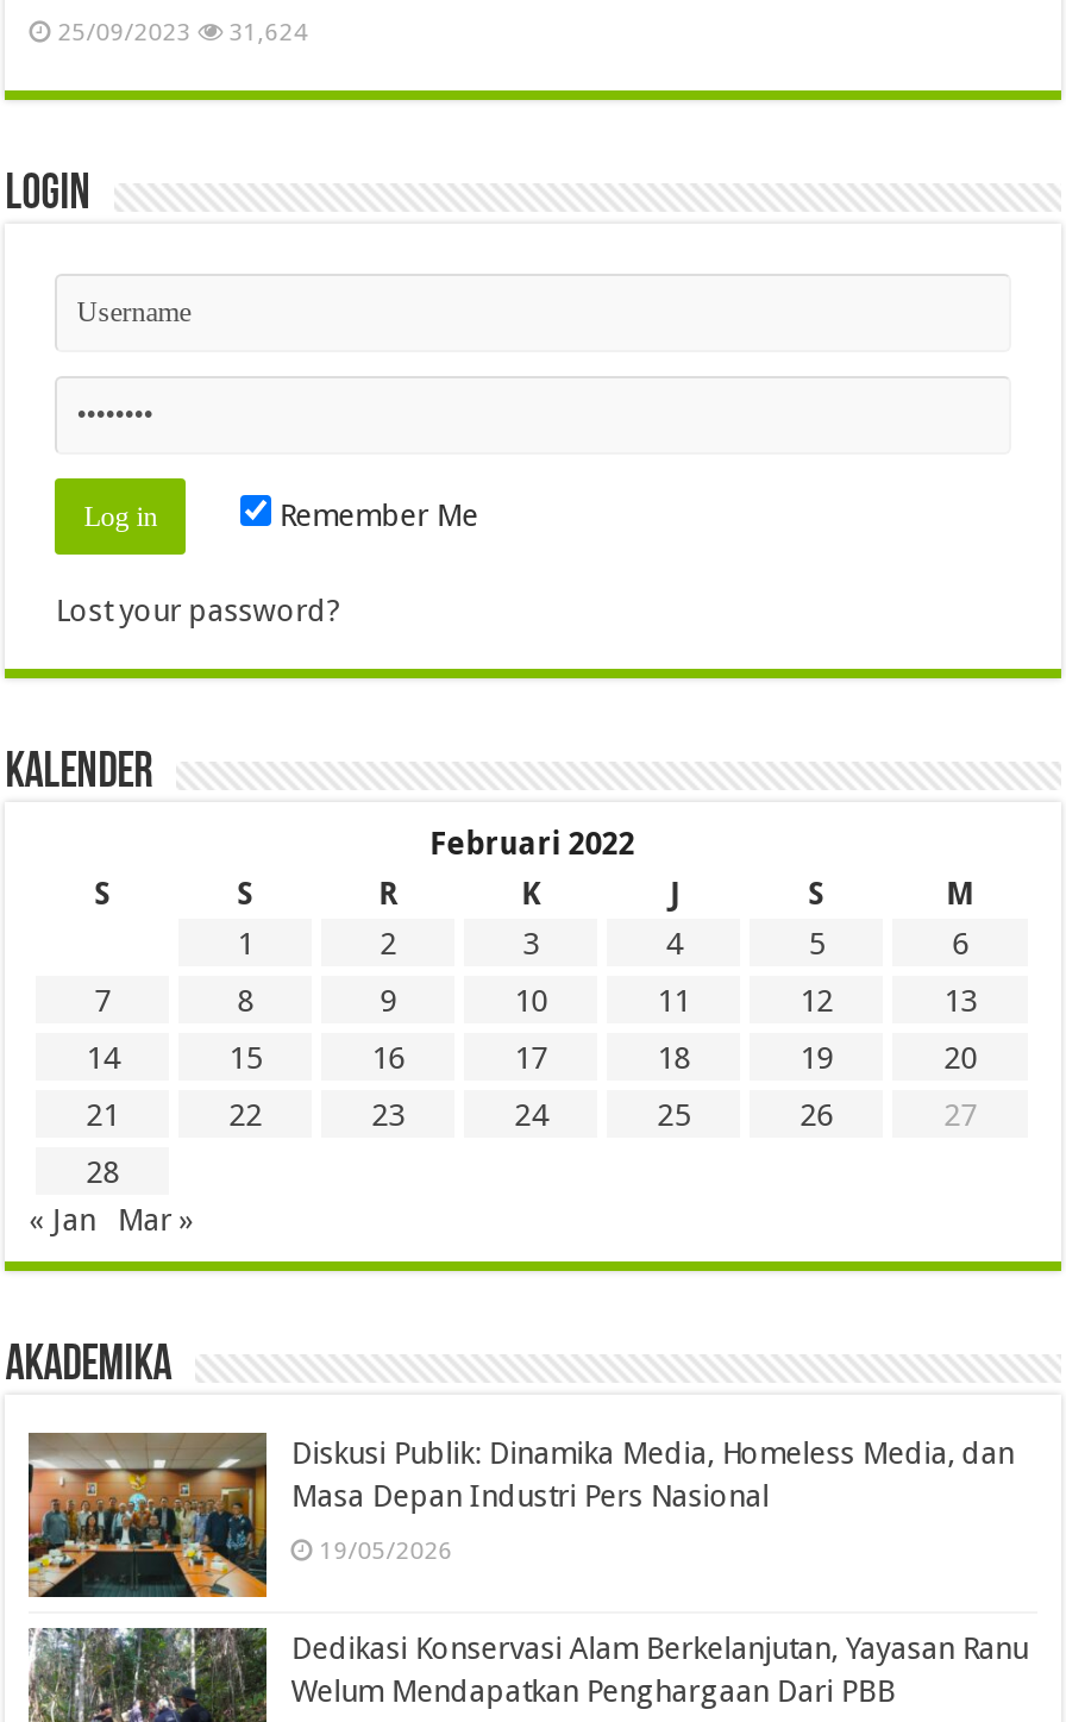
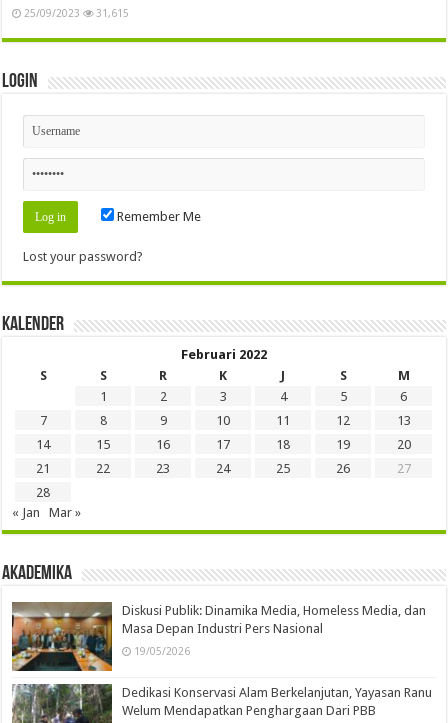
- 25/09/2023 31,624
+ 25/09/2023 31,615
